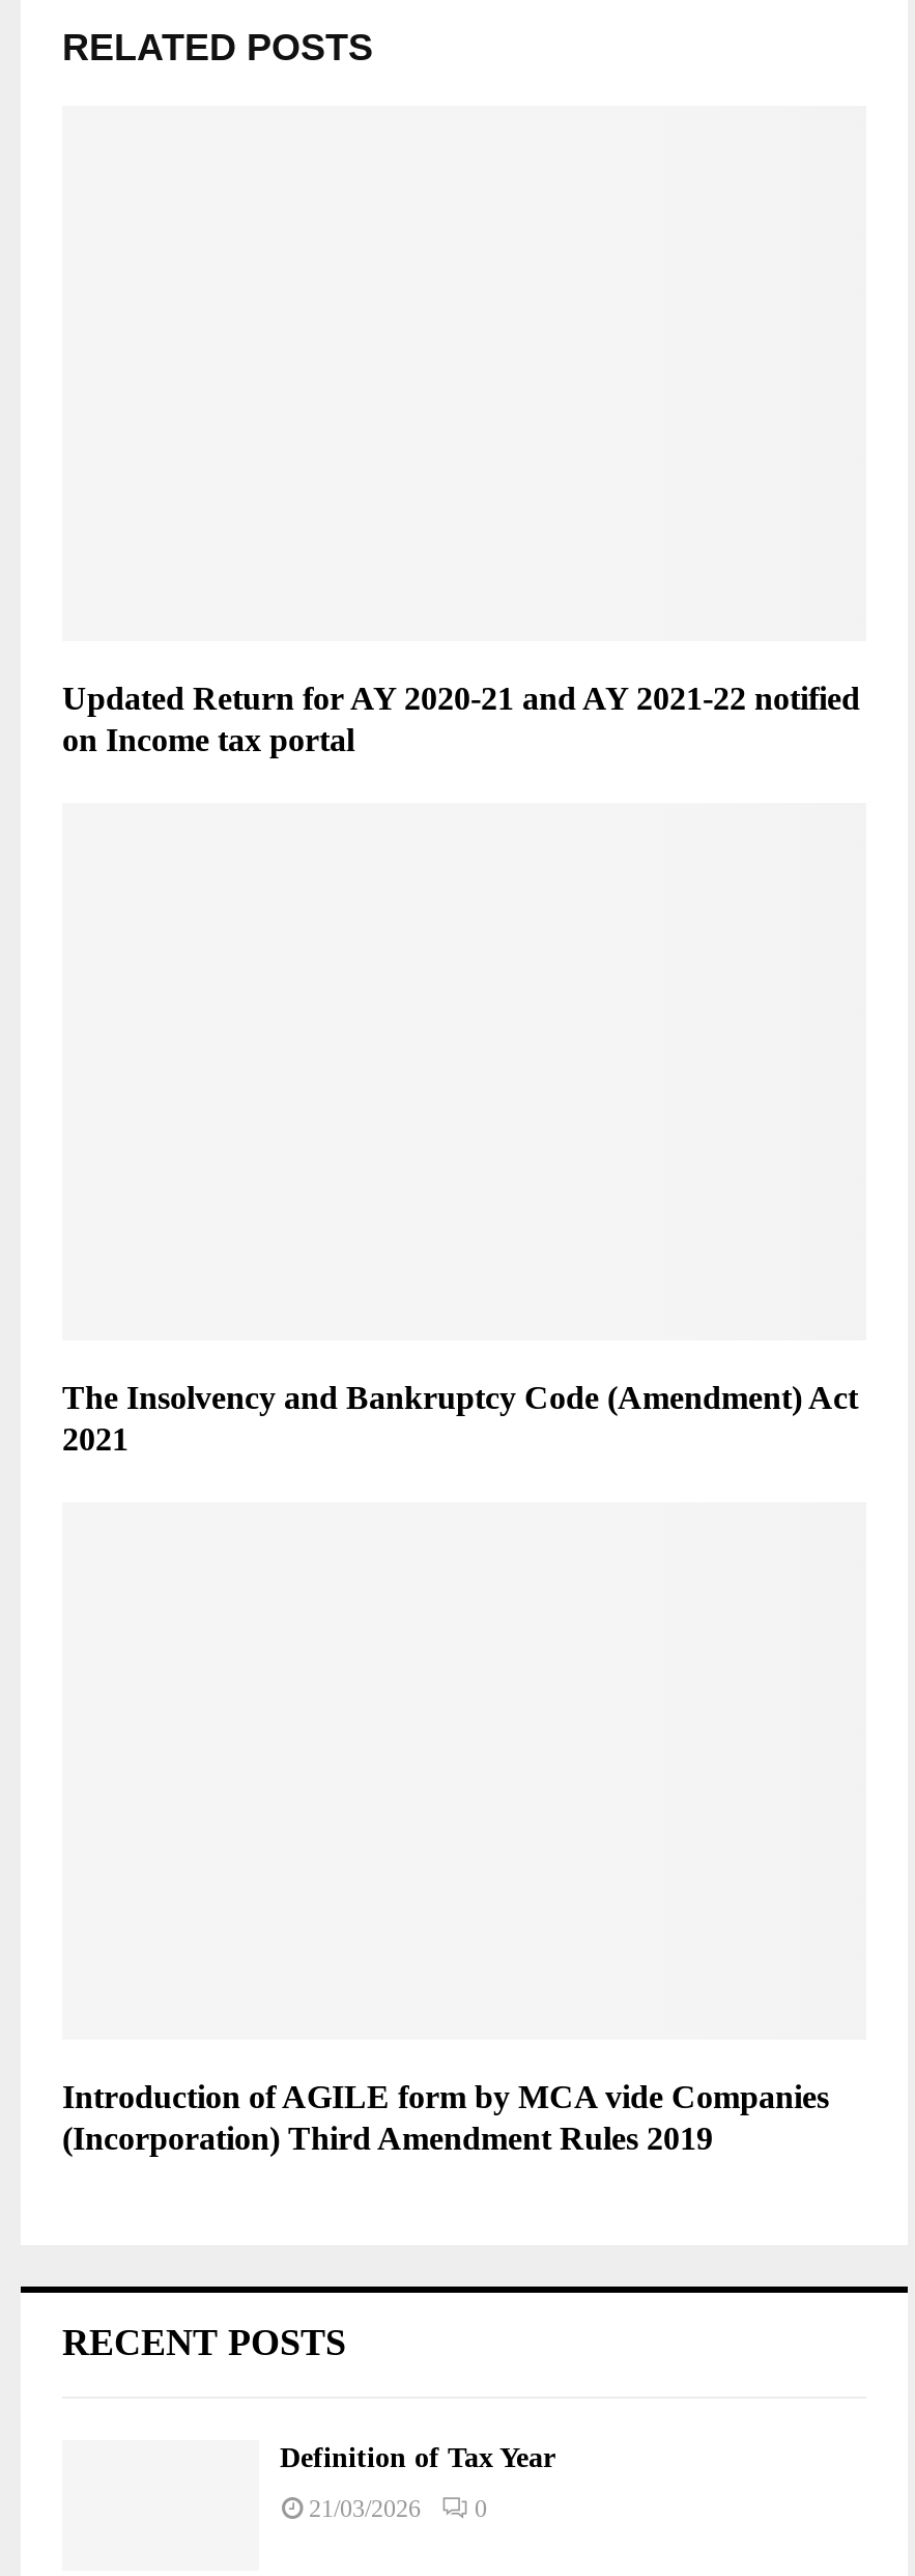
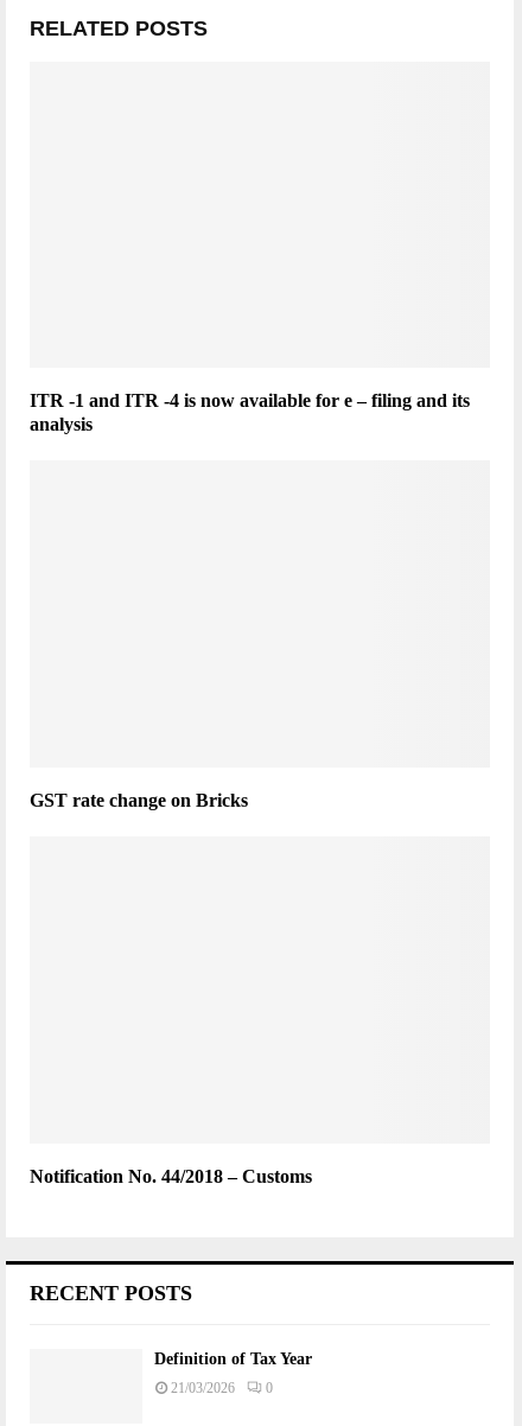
- Updated Return for AY 2020-21 and AY 2021-22 notified
- on Income tax portal
+ ITR -1 and ITR -4 is now available for e – filing and its
+ analysis

- The Insolvency and Bankruptcy Code (Amendment) Act
- 2021
+ GST rate change on Bricks

- Introduction of AGILE form by MCA vide Companies
- (Incorporation) Third Amendment Rules 2019
+ Notification No. 44/2018 – Customs
